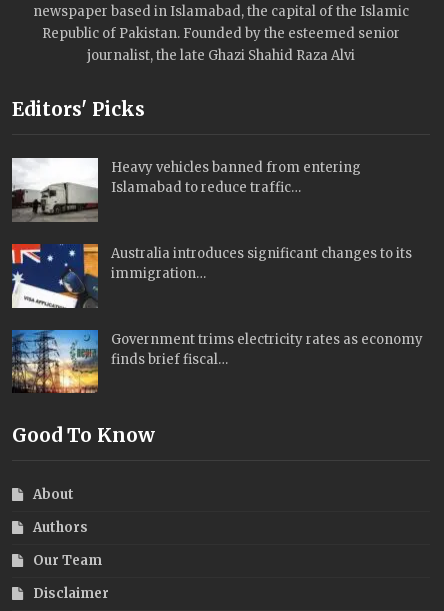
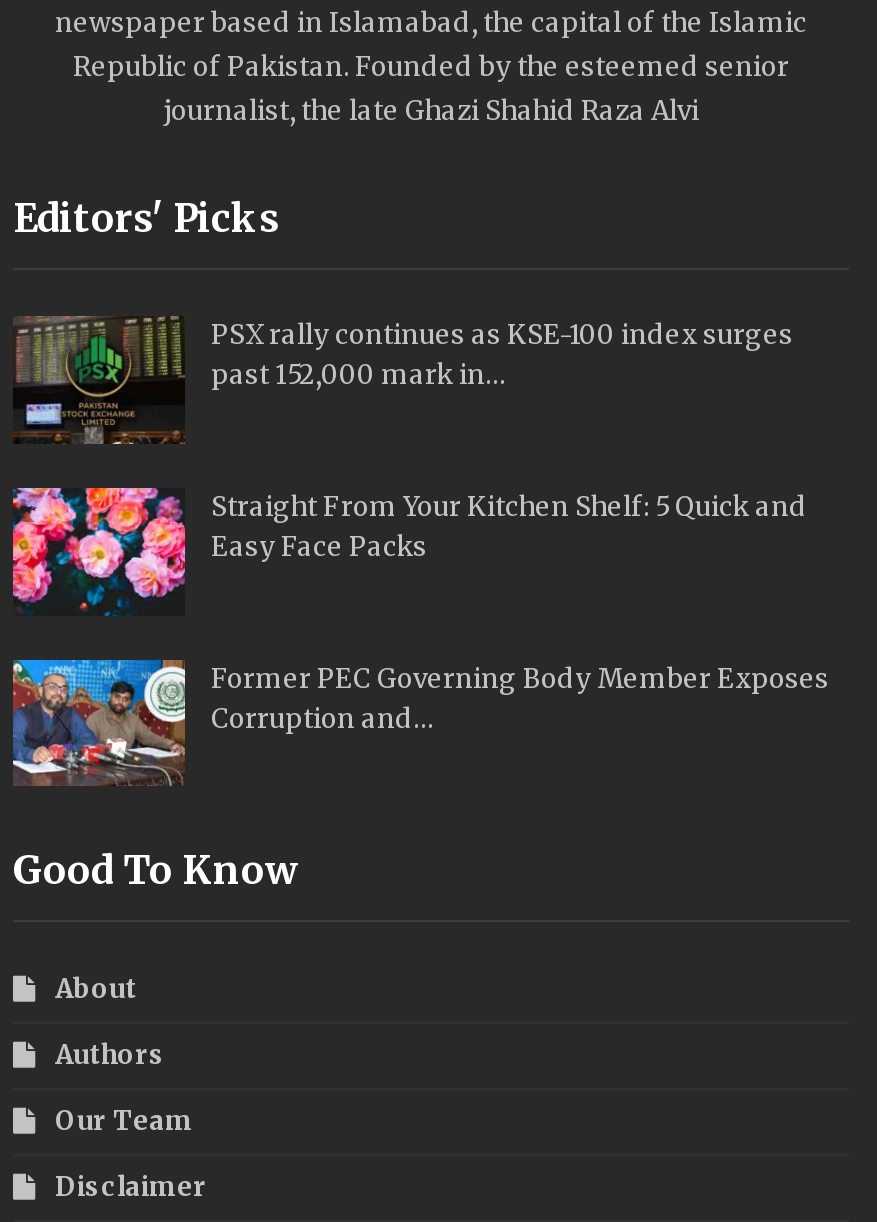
- [image]
- Heavy vehicles banned from entering
- Islamabad to reduce traffic…
+ [image]
+ PSX rally continues as KSE-100 index surges
+ past 152,000 mark in…

- [image]
- Australia introduces significant changes to its
- immigration…
+ [image]
+ Straight From Your Kitchen Shelf: 5 Quick and
+ Easy Face Packs

- [image]
- Government trims electricity rates as economy
- finds brief fiscal…
+ [image]
+ Former PEC Governing Body Member Exposes
+ Corruption and…
